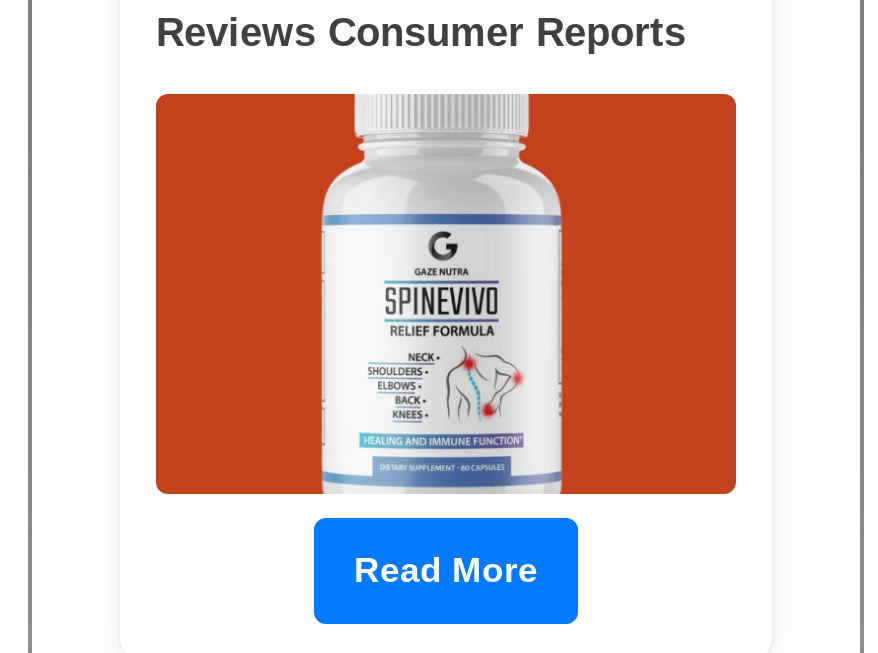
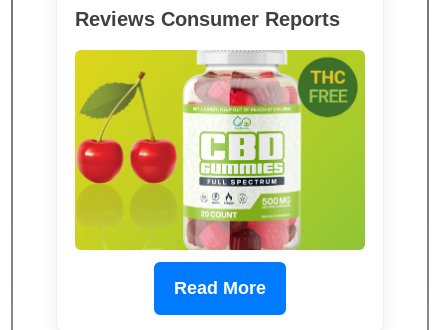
- [image]
+ [image]
